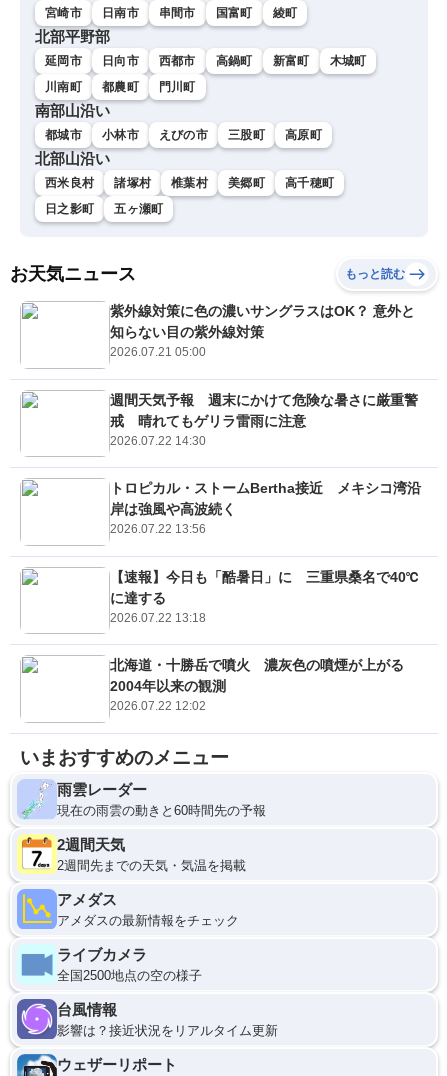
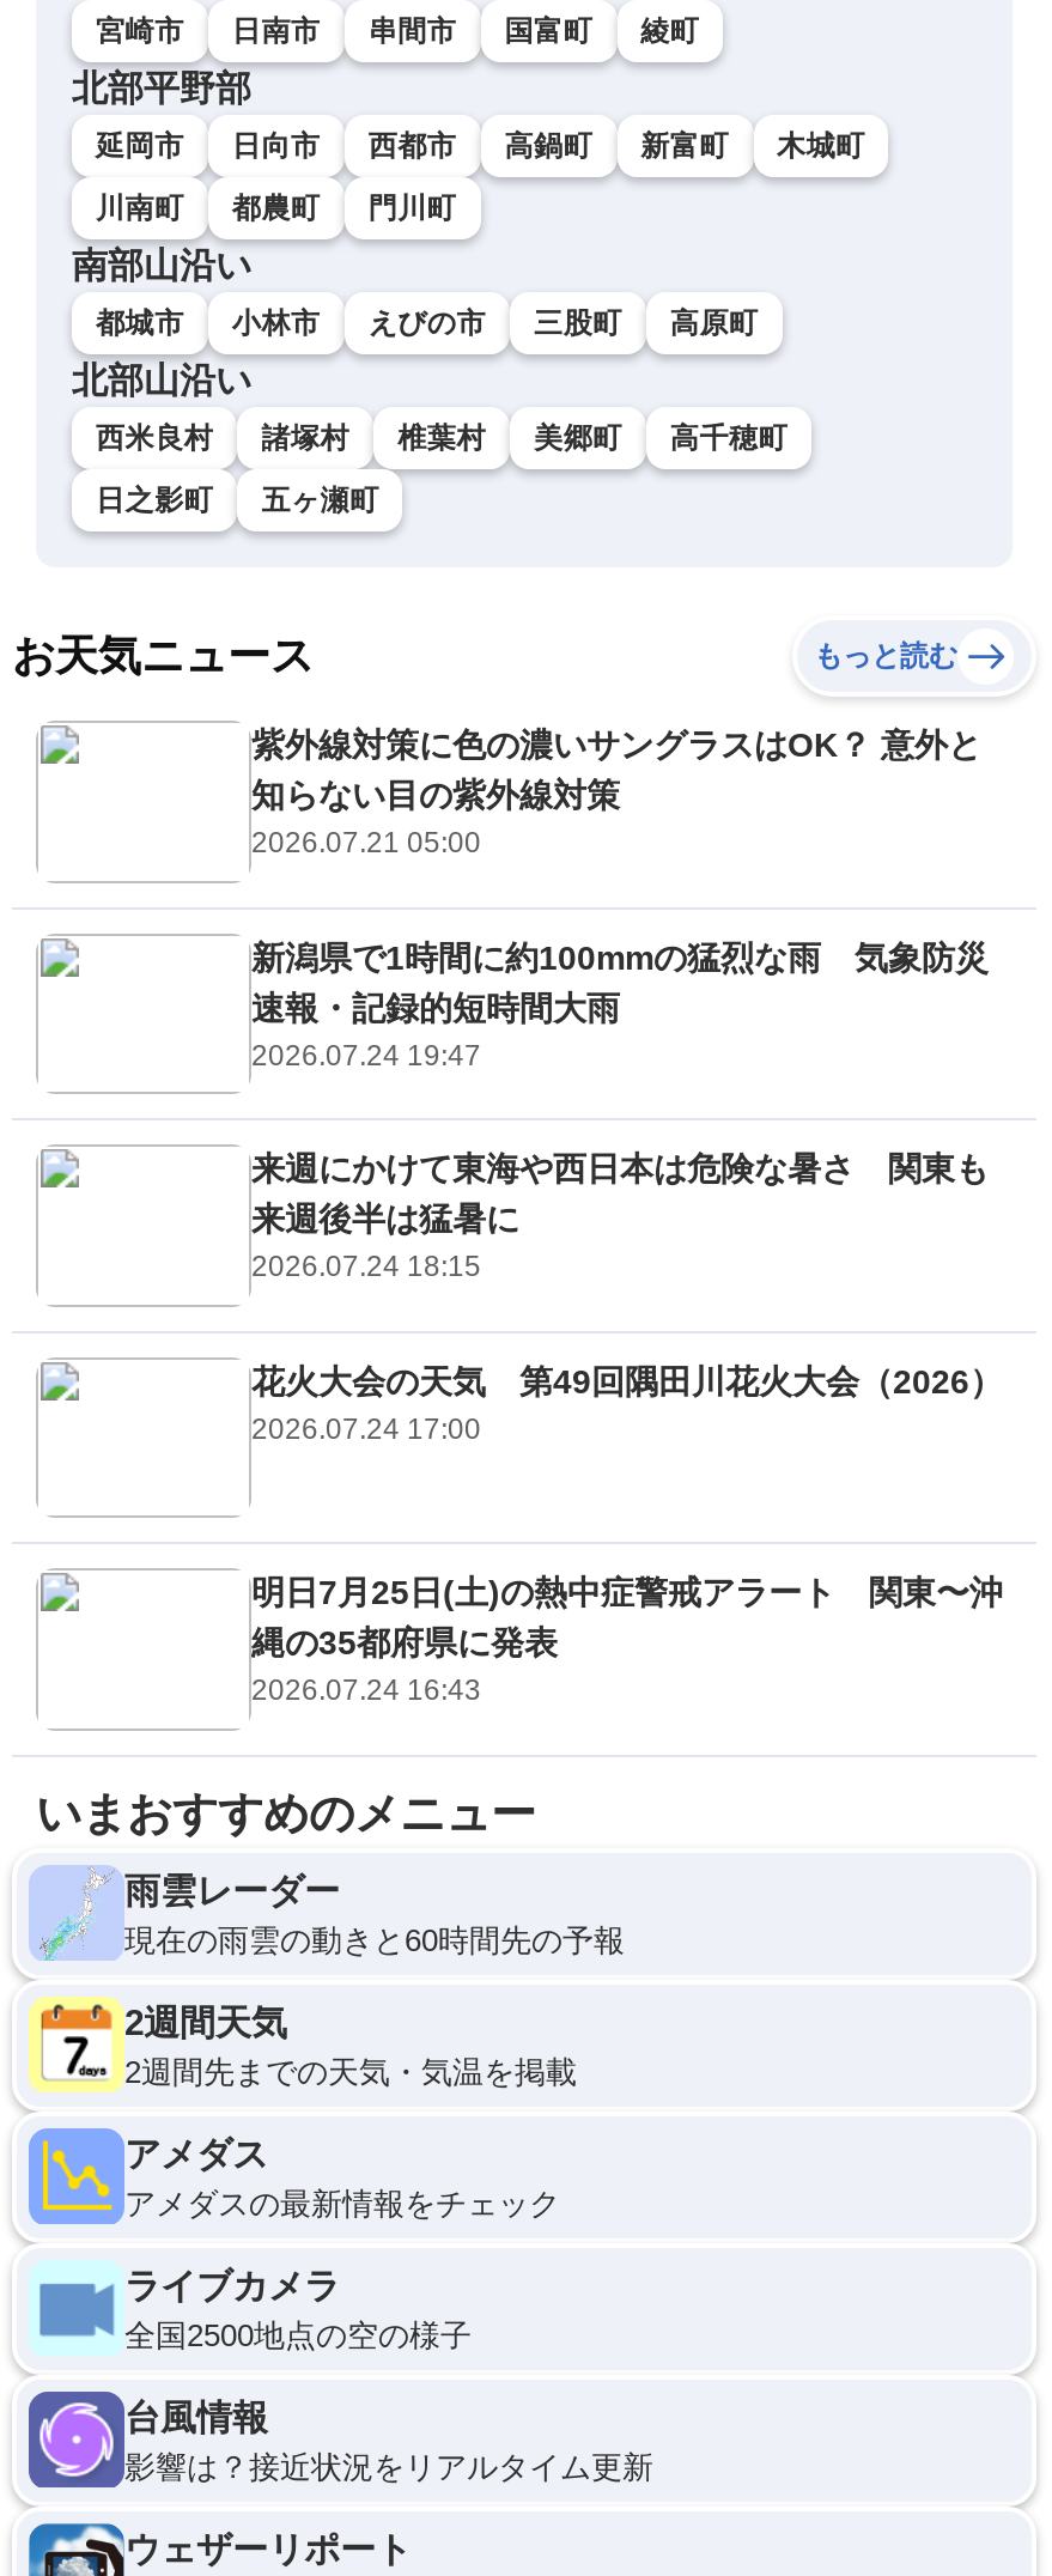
- 週間天気予報 週末にかけて危険な暑さに厳重警
- 戒 晴れてもゲリラ雷雨に注意
- 2026.07.22 14:30
+ 新潟県で1時間に約100mmの猛烈な雨 気象防災
+ 速報・記録的短時間大雨
+ 2026.07.24 19:47

- トロピカル・ストームBertha接近 メキシコ湾沿
- 岸は強風や高波続く
- 2026.07.22 13:56
+ 来週にかけて東海や西日本は危険な暑さ 関東も
+ 来週後半は猛暑に
+ 2026.07.24 18:15

- 【速報】今日も「酷暑日」に 三重県桑名で40℃
- に達する
- 2026.07.22 13:18
+ 花火大会の天気 第49回隅田川花火大会（2026）
+ 2026.07.24 17:00

- 北海道・十勝岳で噴火 濃灰色の噴煙が上がる
- 2004年以来の観測
- 2026.07.22 12:02
+ 明日7月25日(土)の熱中症警戒アラート 関東〜沖
+ 縄の35都府県に発表
+ 2026.07.24 16:43
